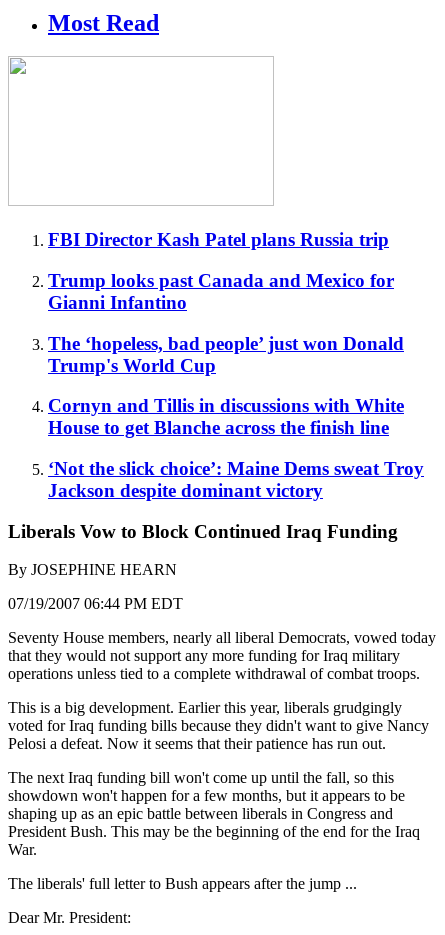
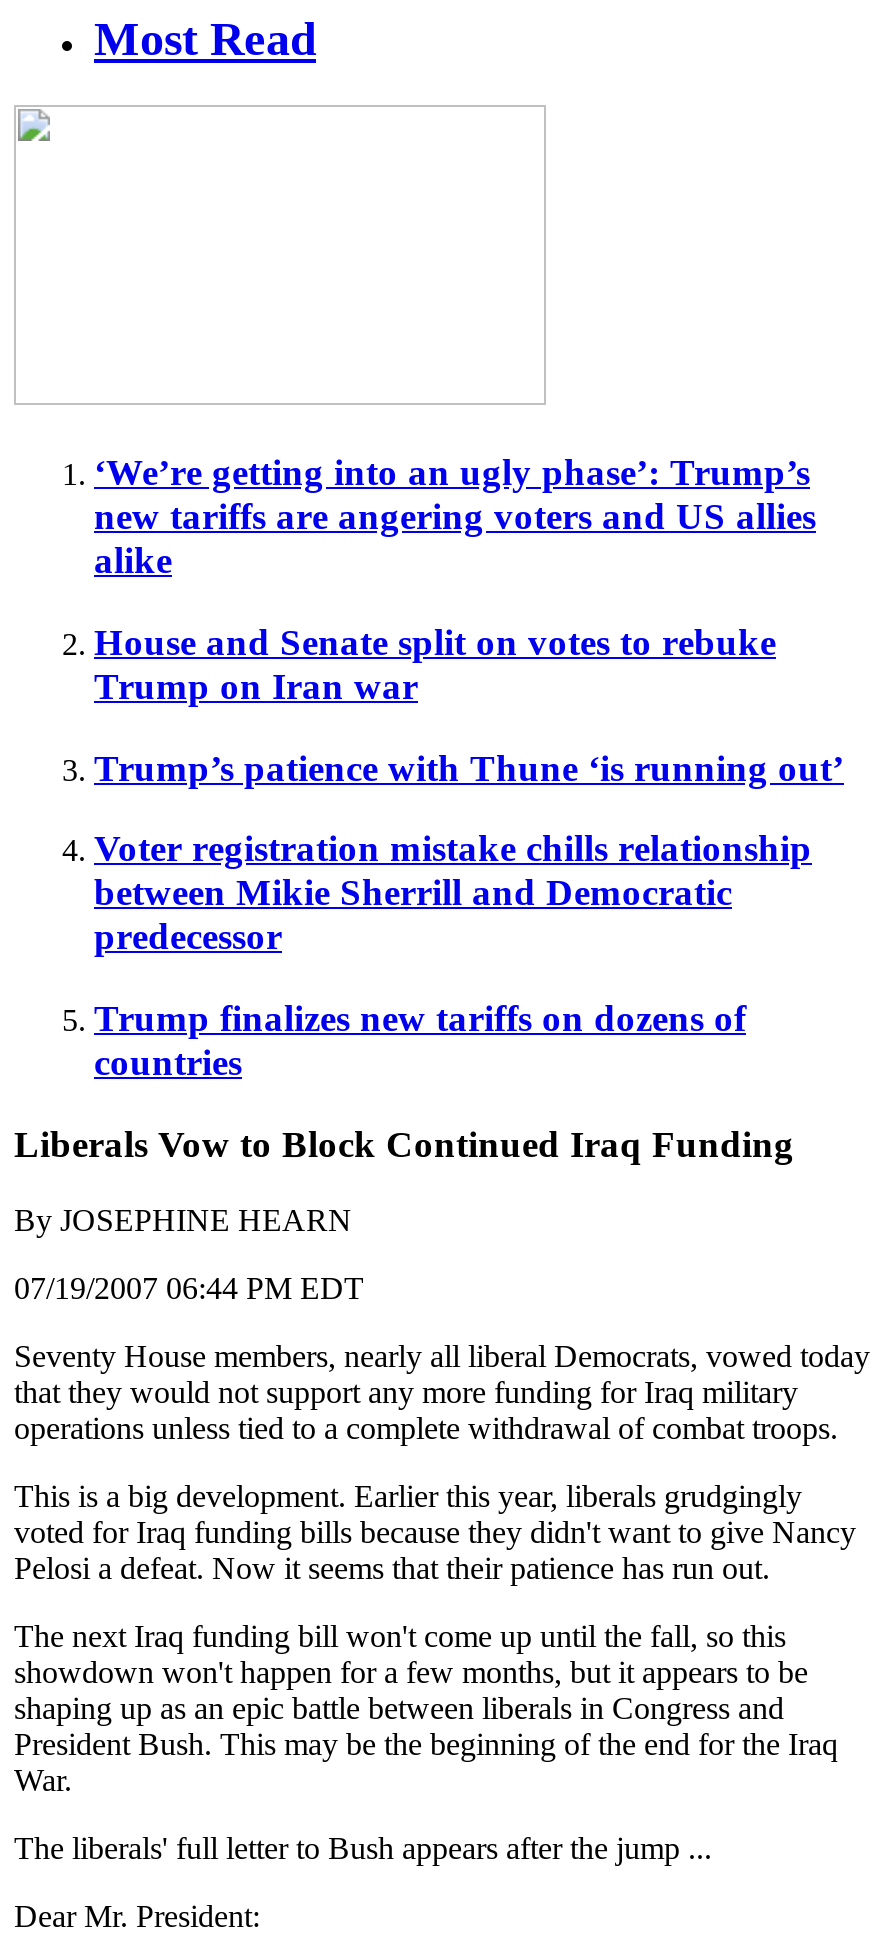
- FBI Director Kash Patel plans Russia trip
+ ‘We’re getting into an ugly phase’: Trump’s
+ new tariffs are angering voters and US allies
+ alike

- Trump looks past Canada and Mexico for
- Gianni Infantino
+ House and Senate split on votes to rebuke
+ Trump on Iran war

- The ‘hopeless, bad people’ just won Donald
- Trump's World Cup
+ Trump’s patience with Thune ‘is running out’

- Cornyn and Tillis in discussions with White
- House to get Blanche across the finish line
+ Voter registration mistake chills relationship
+ between Mikie Sherrill and Democratic
+ predecessor

- ‘Not the slick choice’: Maine Dems sweat Troy
- Jackson despite dominant victory
+ Trump finalizes new tariffs on dozens of
+ countries
